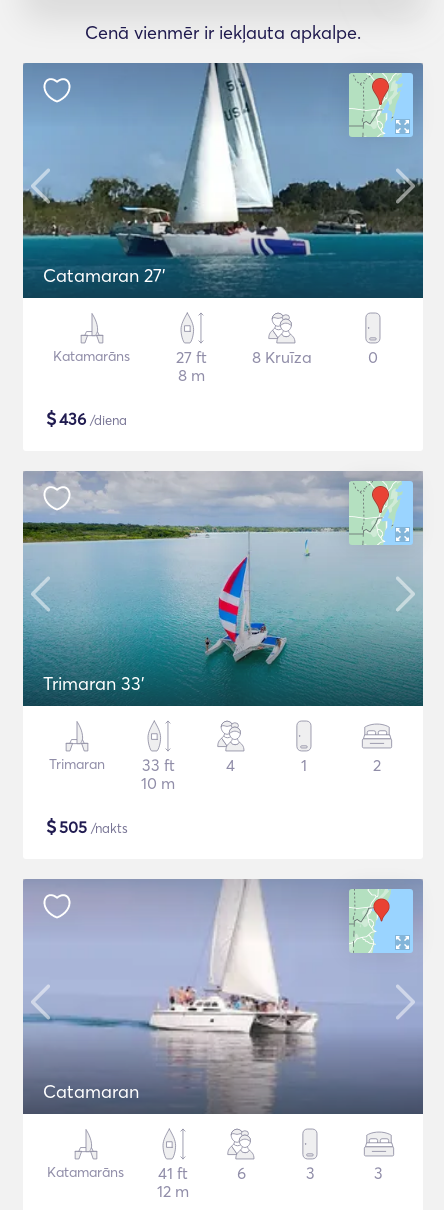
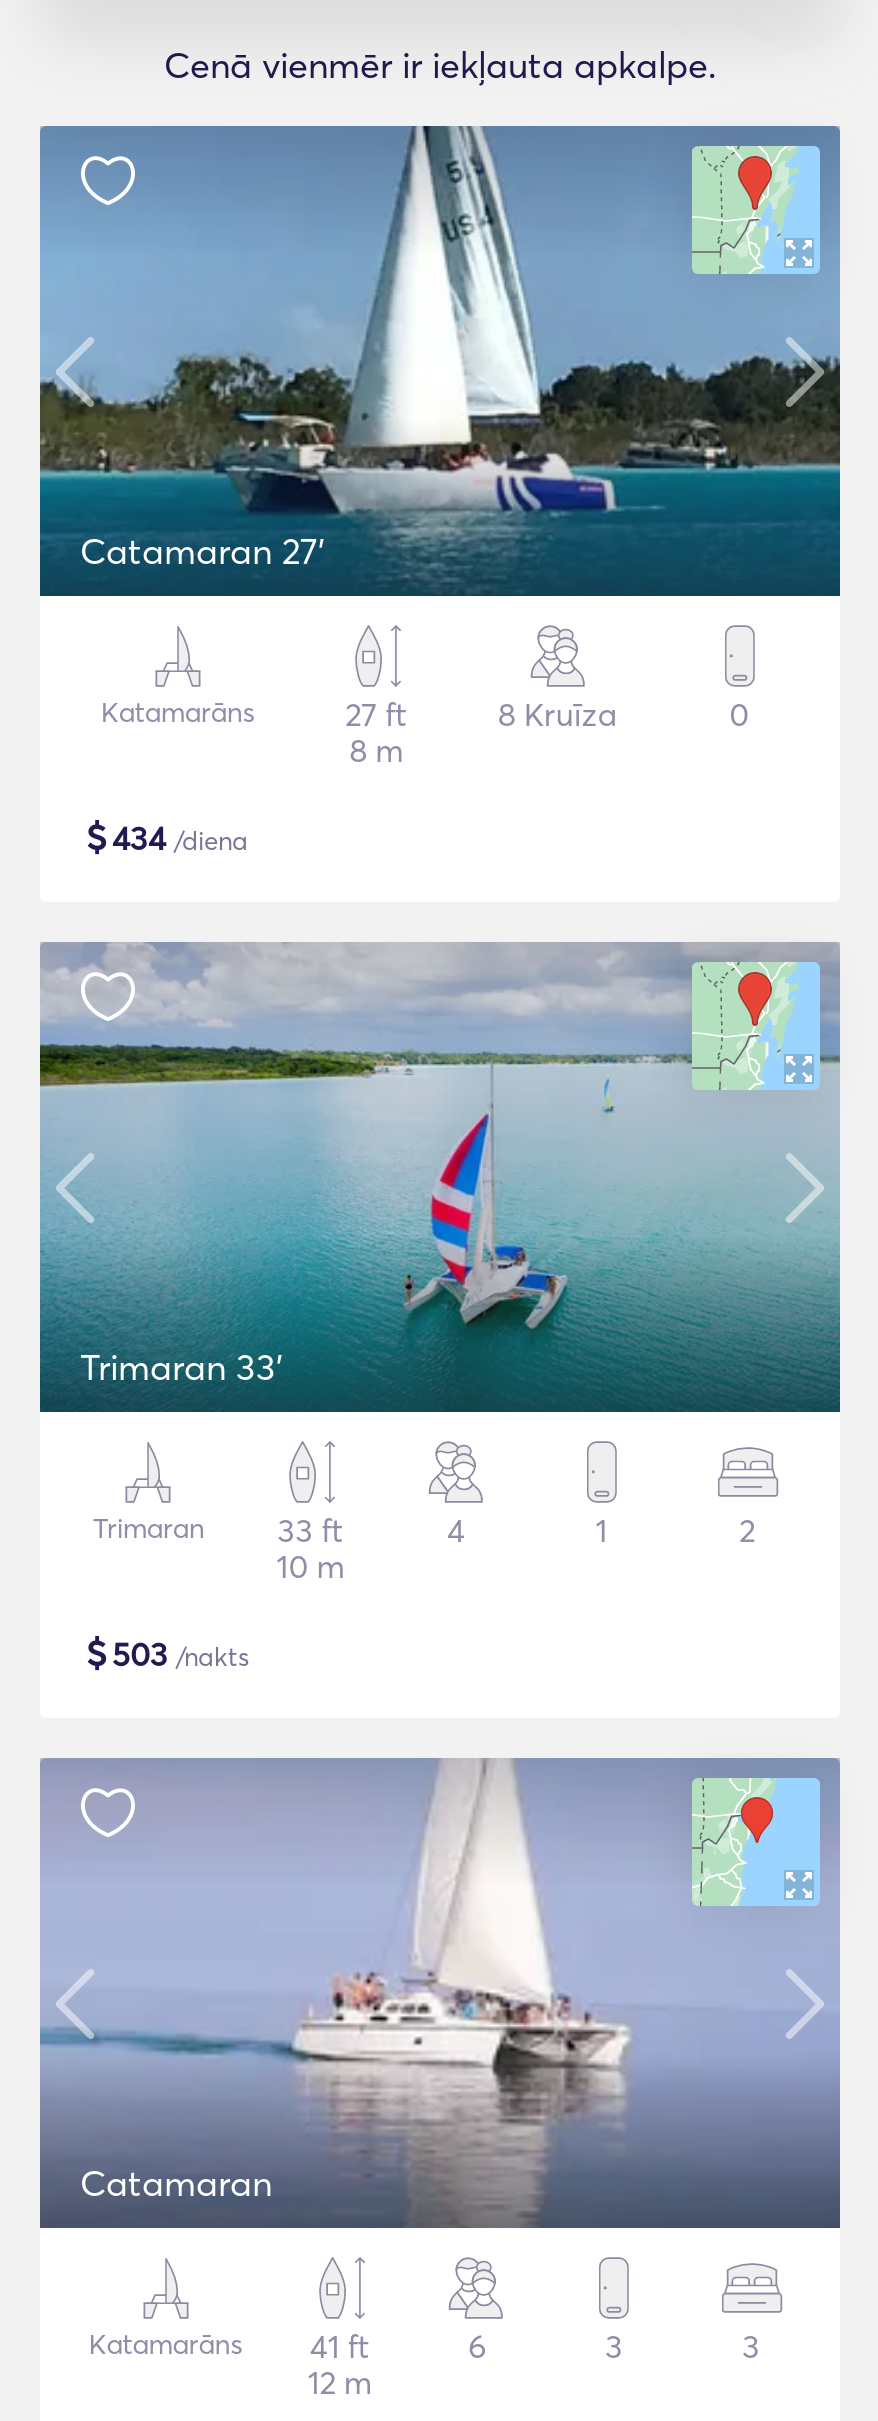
- $436 /diena
+ $434 /diena

- $505 /nakts
+ $503 /nakts
